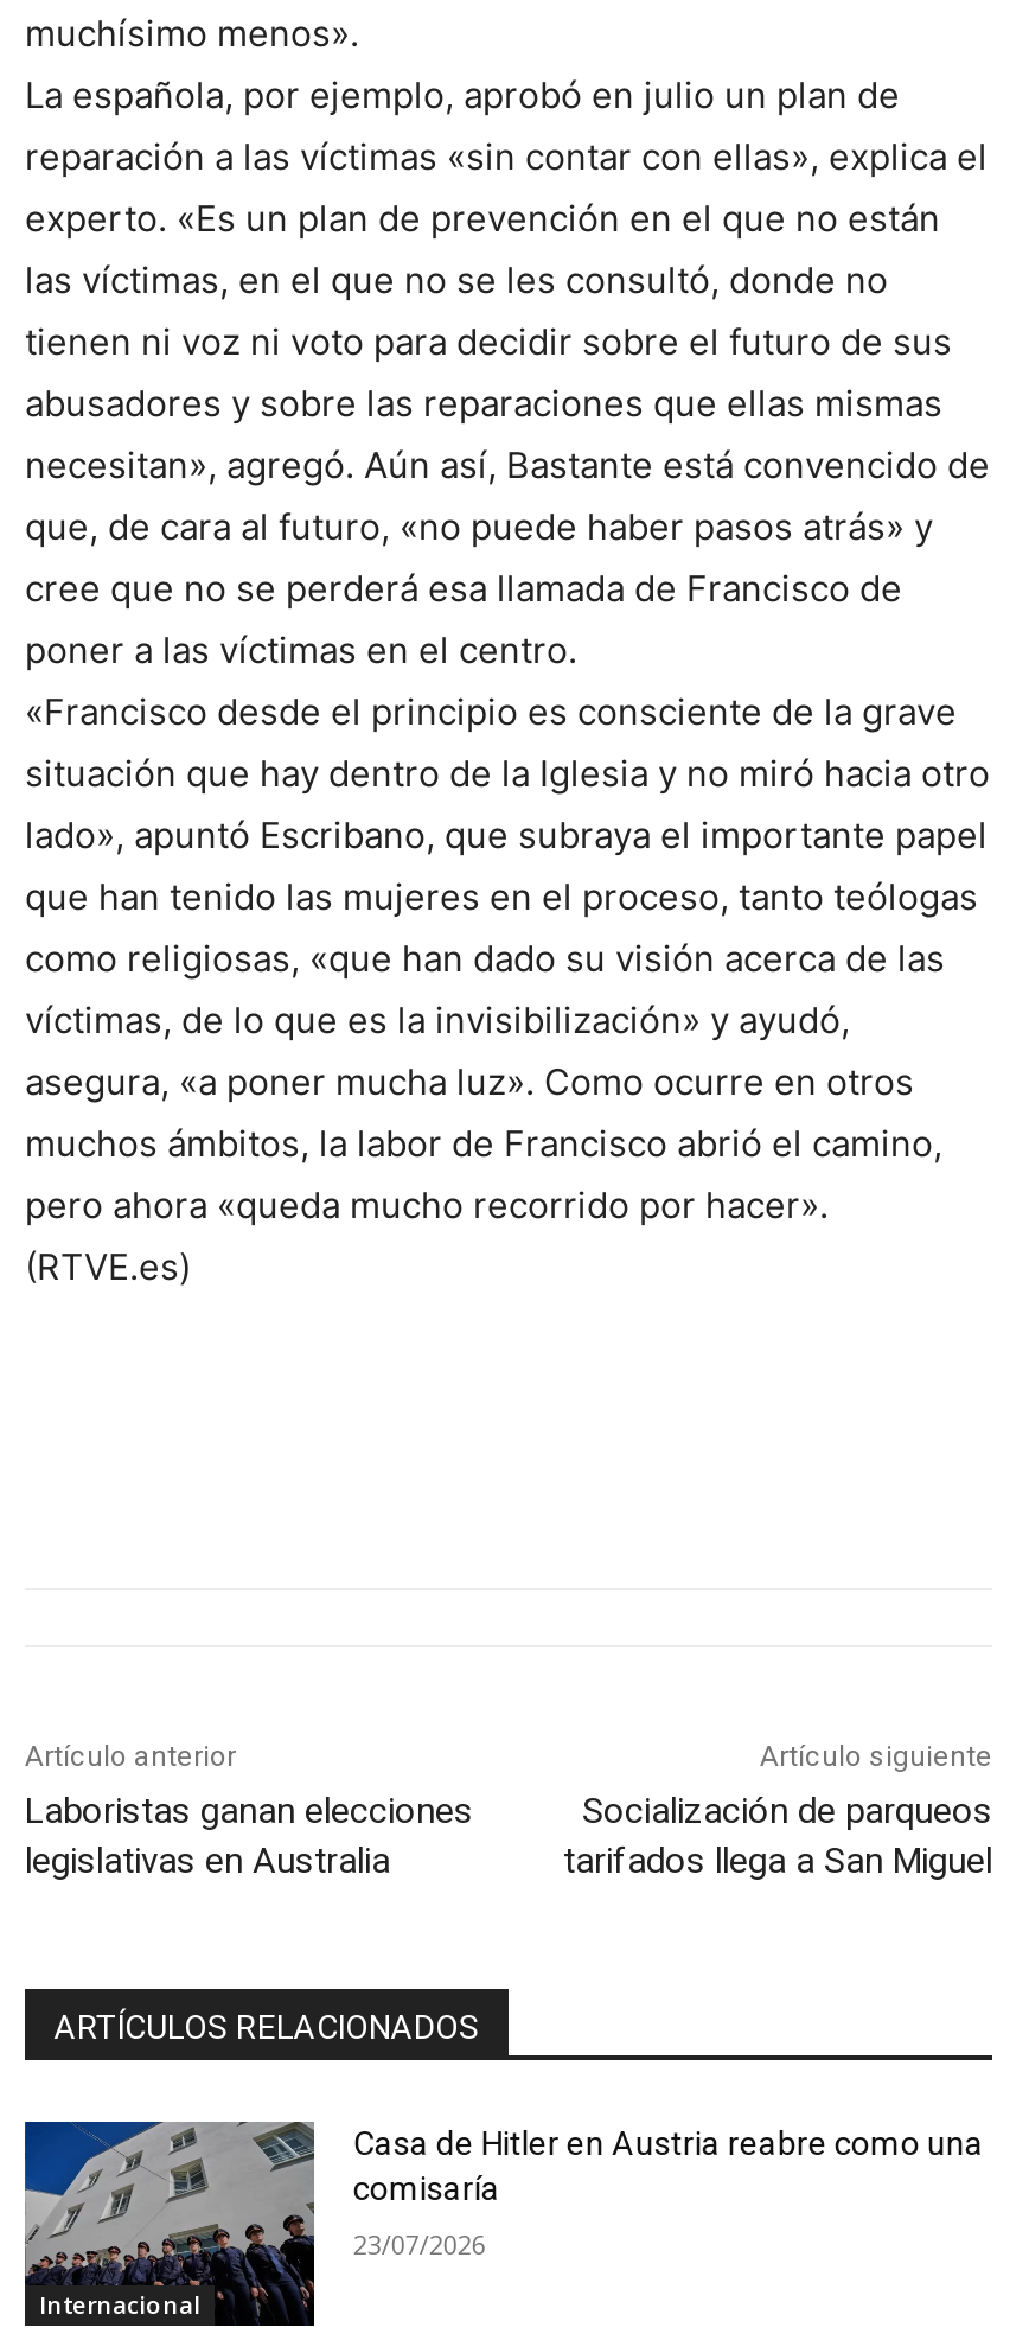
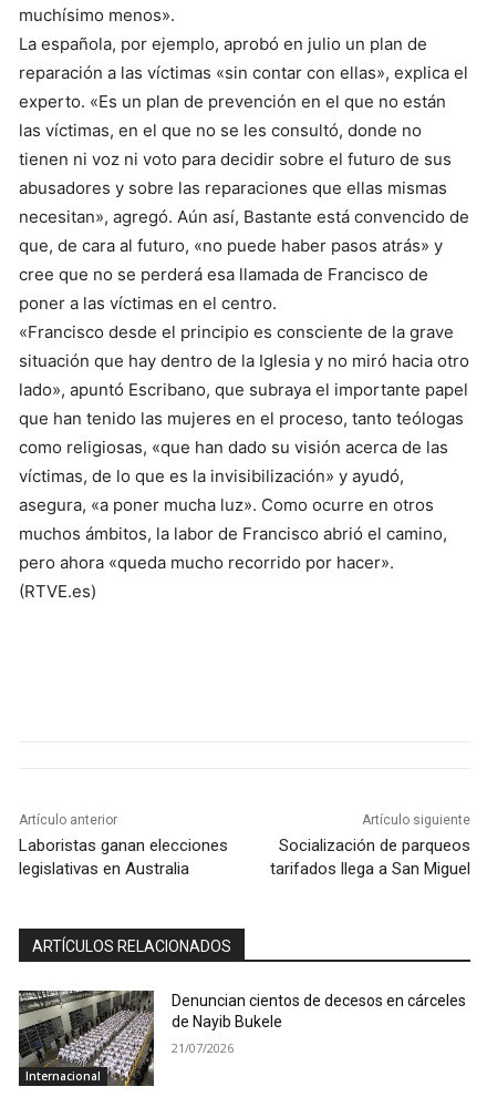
- [image]
- Casa de Hitler en Austria reabre como una
- comisaría
+ [image]
+ Denuncian cientos de decesos en cárceles
+ de Nayib Bukele

- 23/07/2026
+ 21/07/2026
